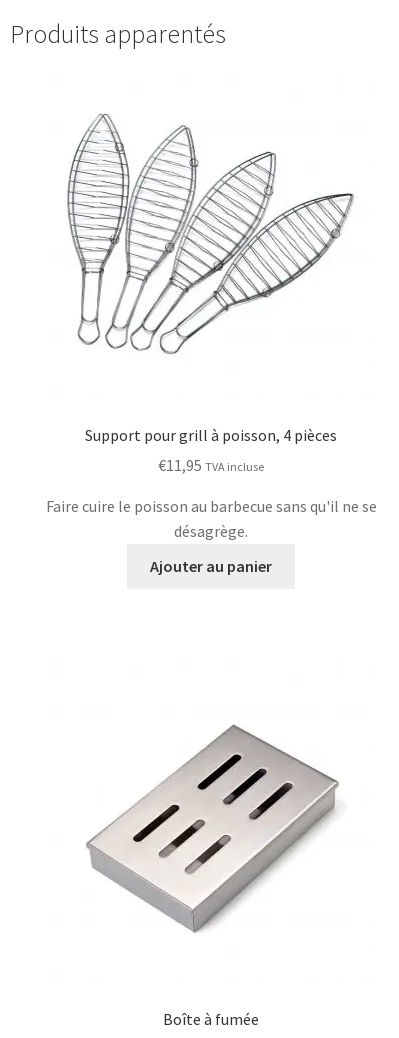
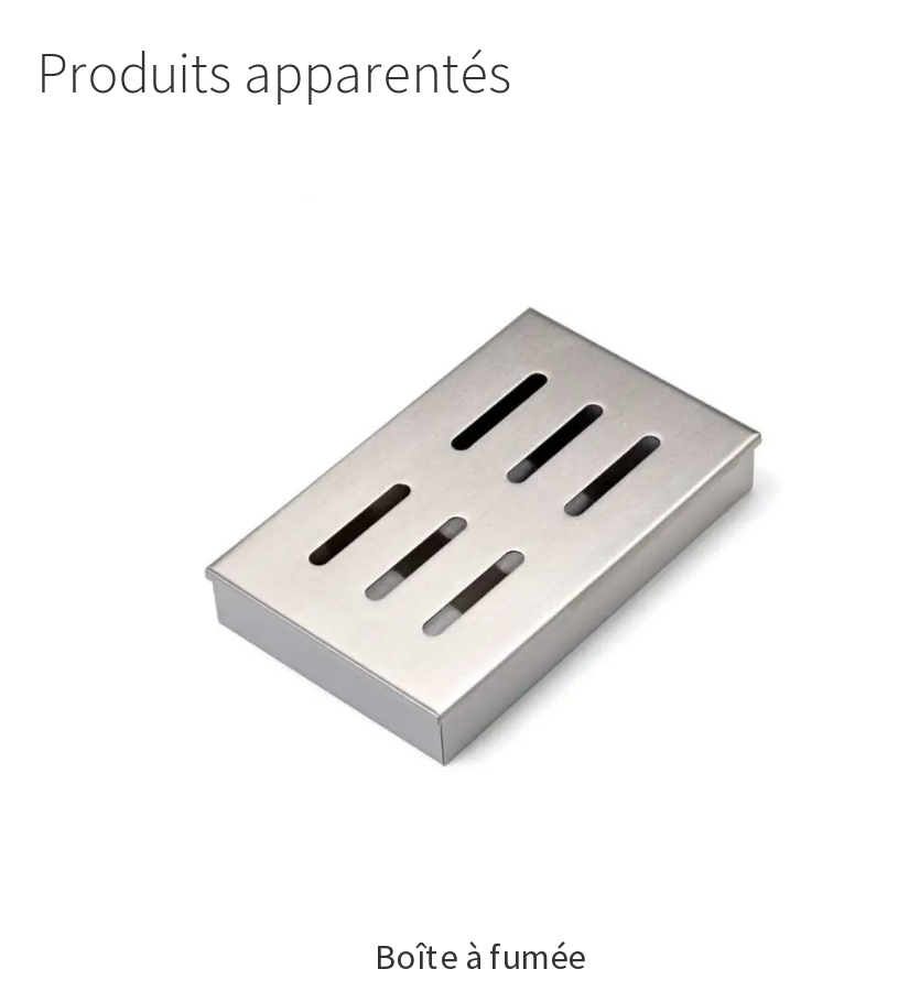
- [image]

- Support pour grill à poisson, 4 pièces
- €11,95 TVA incluse
- Faire cuire le poisson au barbecue sans qu'il ne se
- désagrège.
- Ajouter au panier
